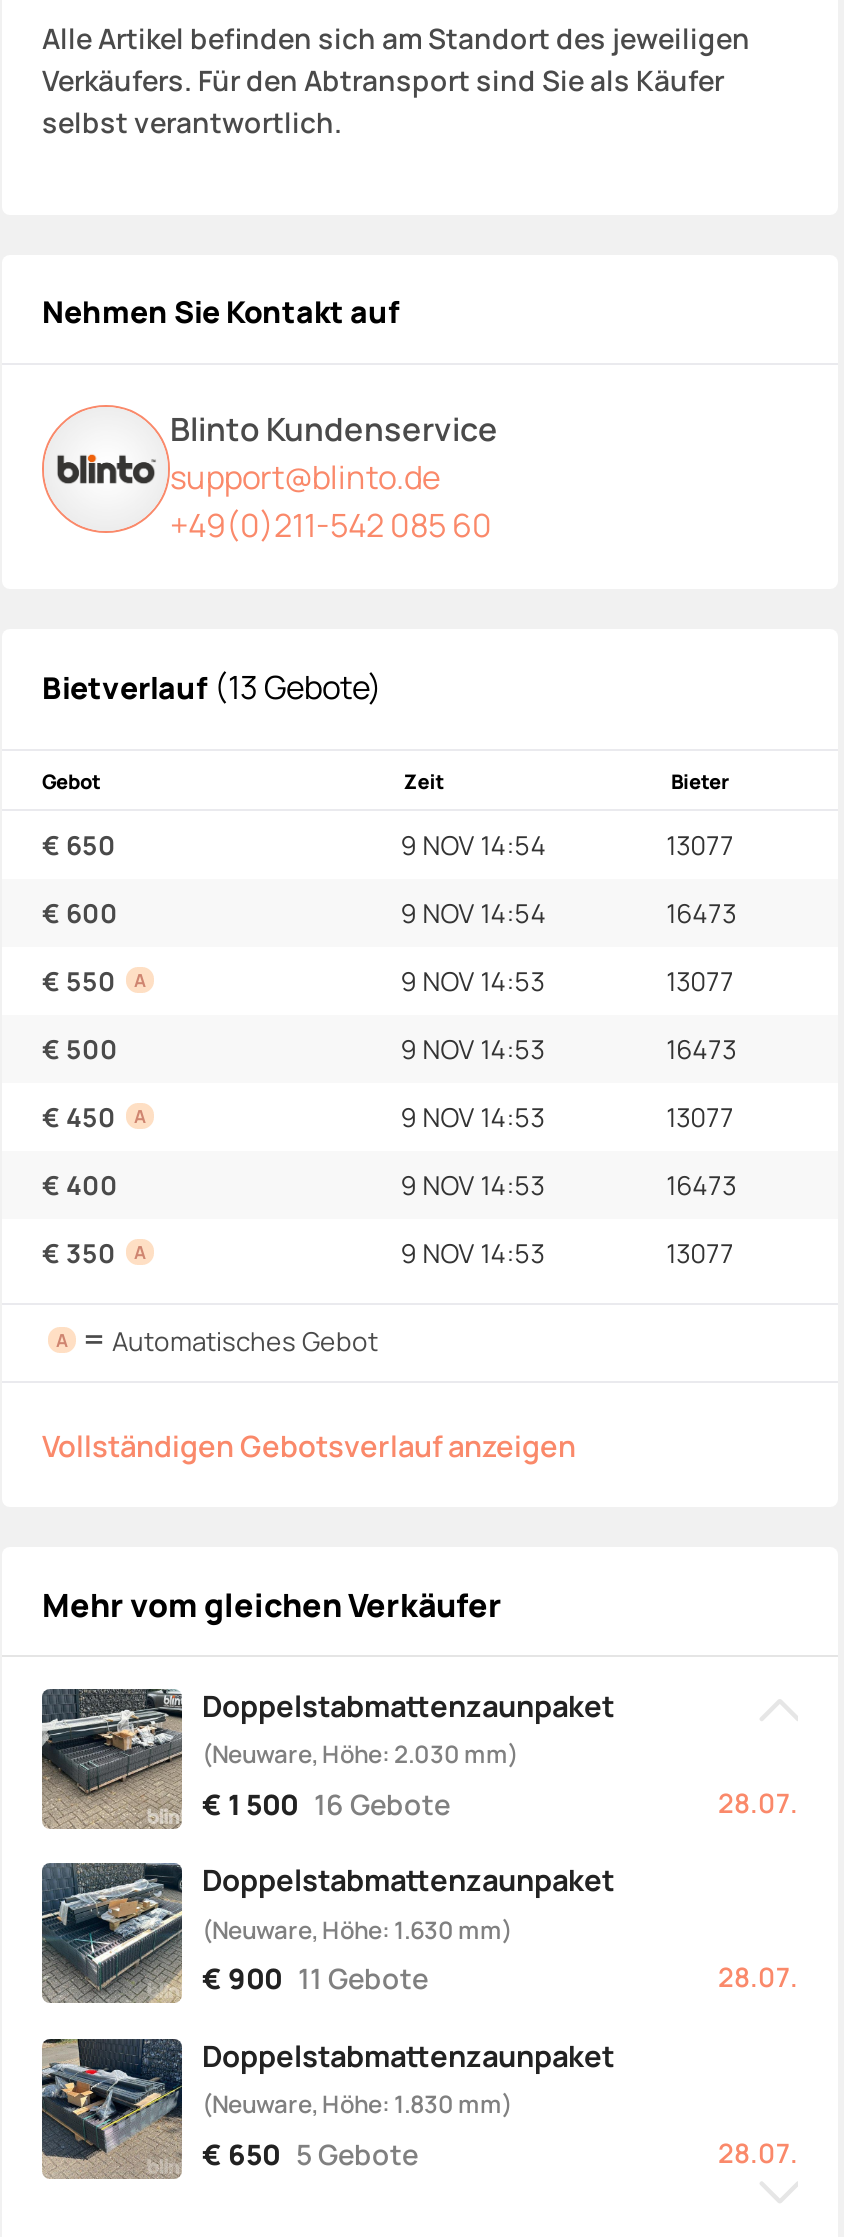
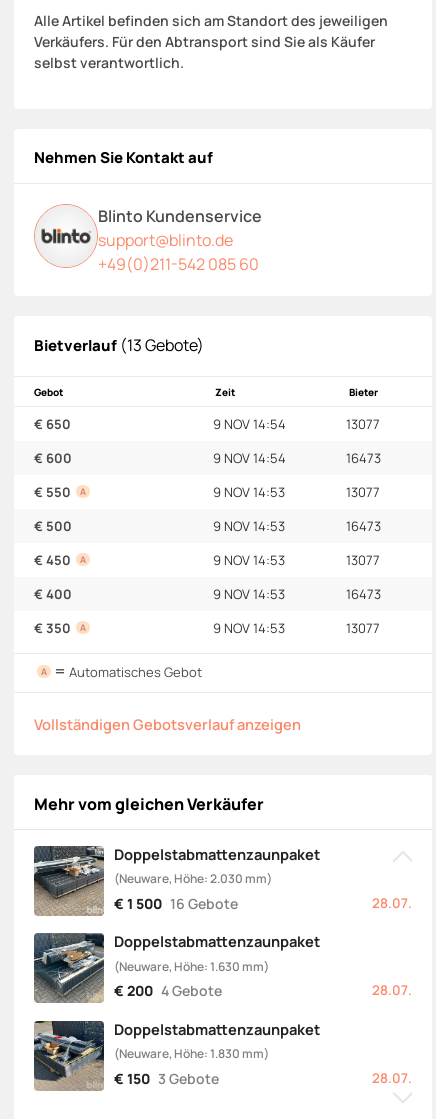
- 900 11 Gebote
+ 200 4 Gebote

- 650 5 Gebote
+ 150 3 Gebote
